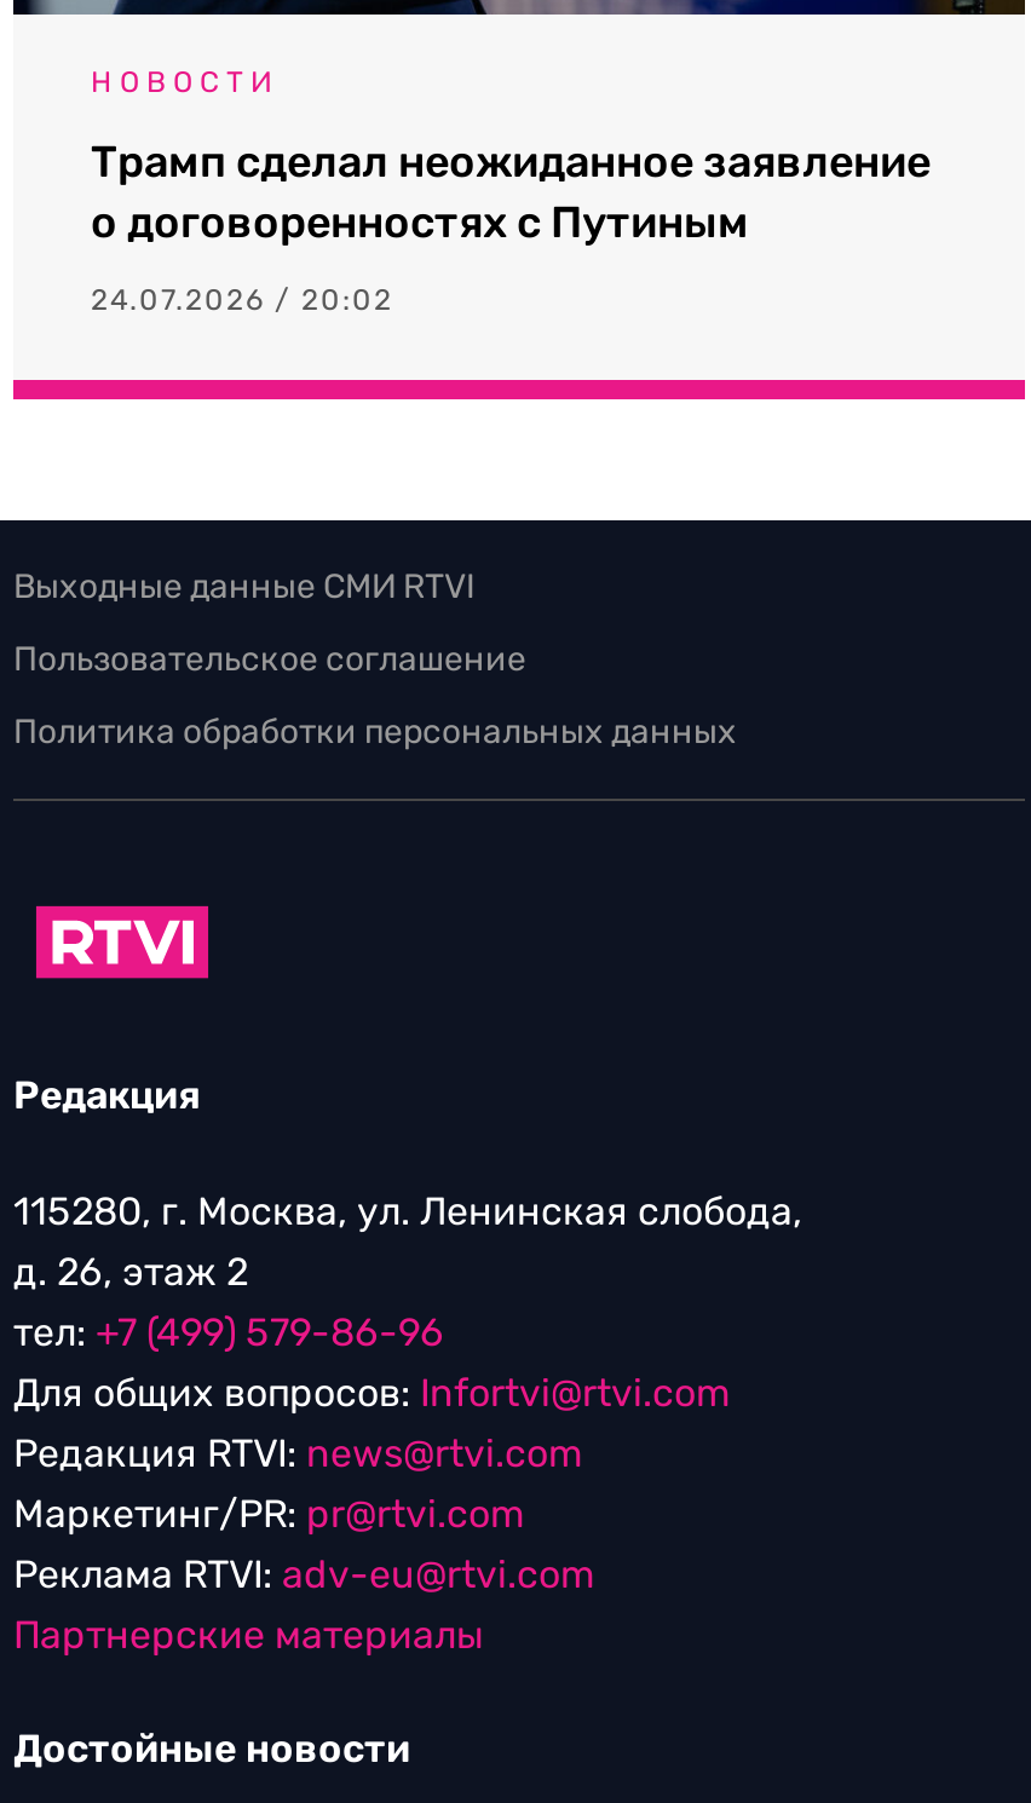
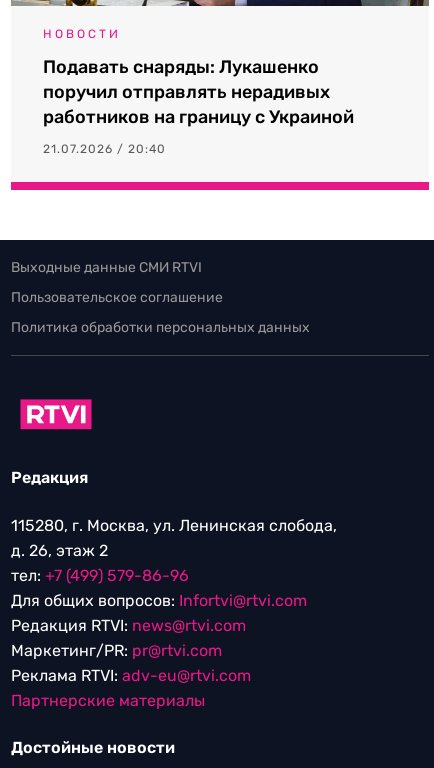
- Трамп сделал неожиданное заявление
- о договоренностях с Путиным
+ Подавать снаряды: Лукашенко
+ поручил отправлять нерадивых
+ работников на границу с Украиной

- 24.07.2026 / 20:02
+ 21.07.2026 / 20:40
